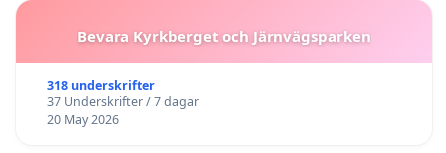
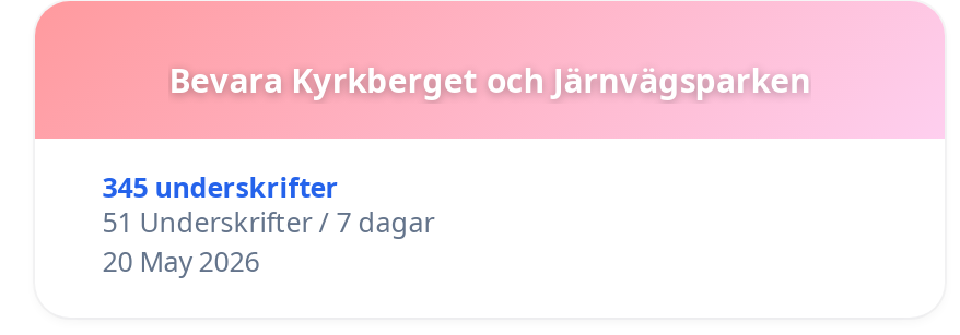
- 318 underskrifter
+ 345 underskrifter

- 37 Underskrifter / 7 dagar
+ 51 Underskrifter / 7 dagar
